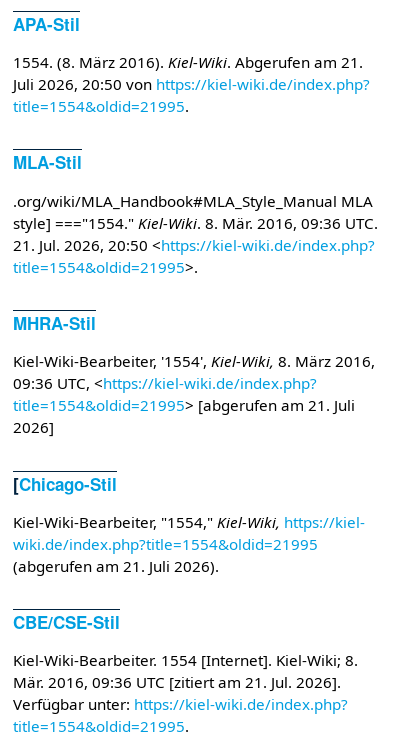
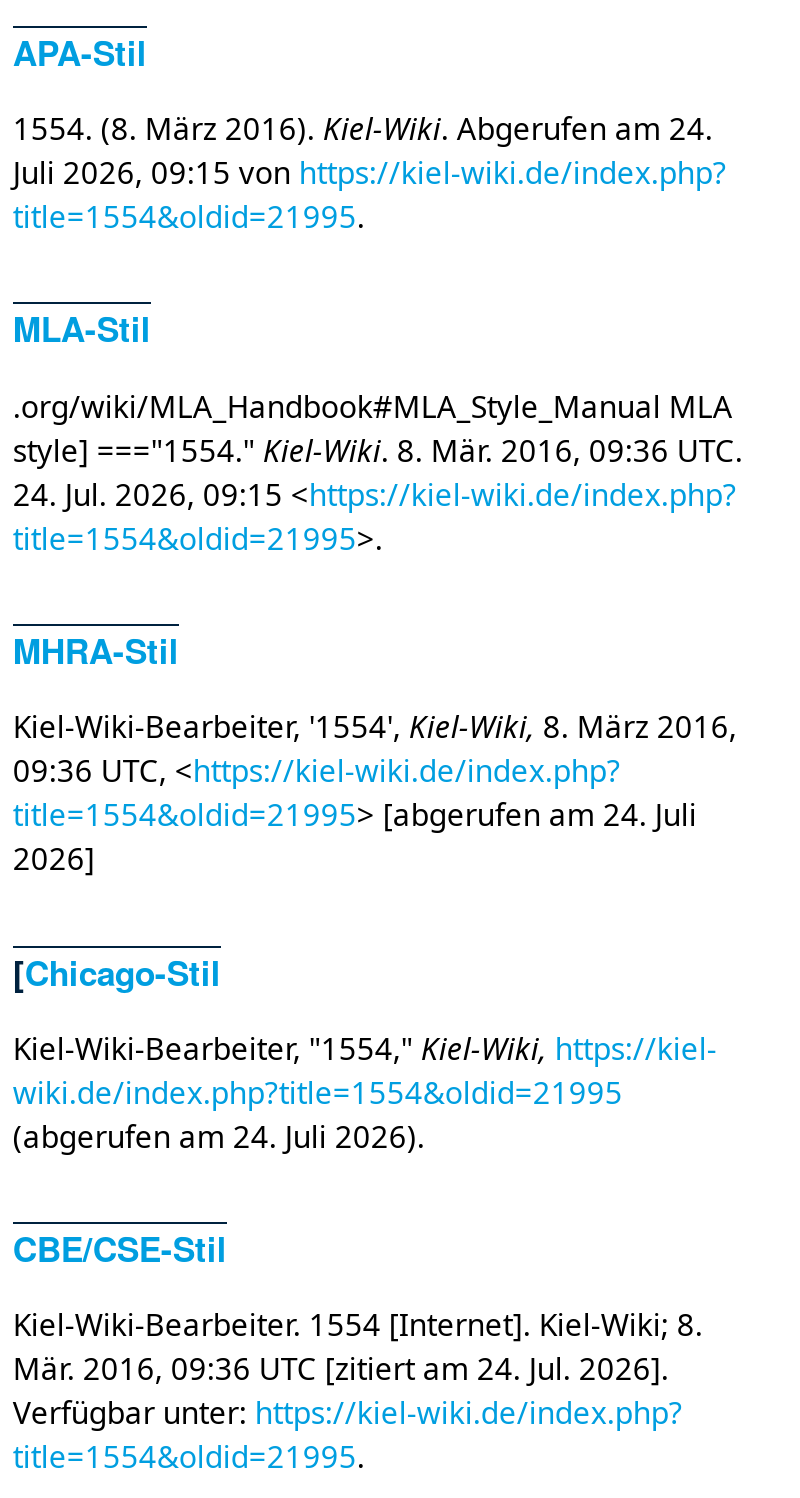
- 1554. (8. März 2016). Kiel-Wiki. Abgerufen am 21.
+ 1554. (8. März 2016). Kiel-Wiki. Abgerufen am 24.

- Juli 2026, 20:50 von https://kiel-wiki.de/index.php?
+ Juli 2026, 09:15 von https://kiel-wiki.de/index.php?

- 21. Jul. 2026, 20:50 <https://kiel-wiki.de/index.php?
+ 24. Jul. 2026, 09:15 <https://kiel-wiki.de/index.php?

- title=1554&oldid=21995> [abgerufen am 21. Juli
+ title=1554&oldid=21995> [abgerufen am 24. Juli

- (abgerufen am 21. Juli 2026).
+ (abgerufen am 24. Juli 2026).

- Mär. 2016, 09:36 UTC [zitiert am 21. Jul. 2026].
+ Mär. 2016, 09:36 UTC [zitiert am 24. Jul. 2026].
